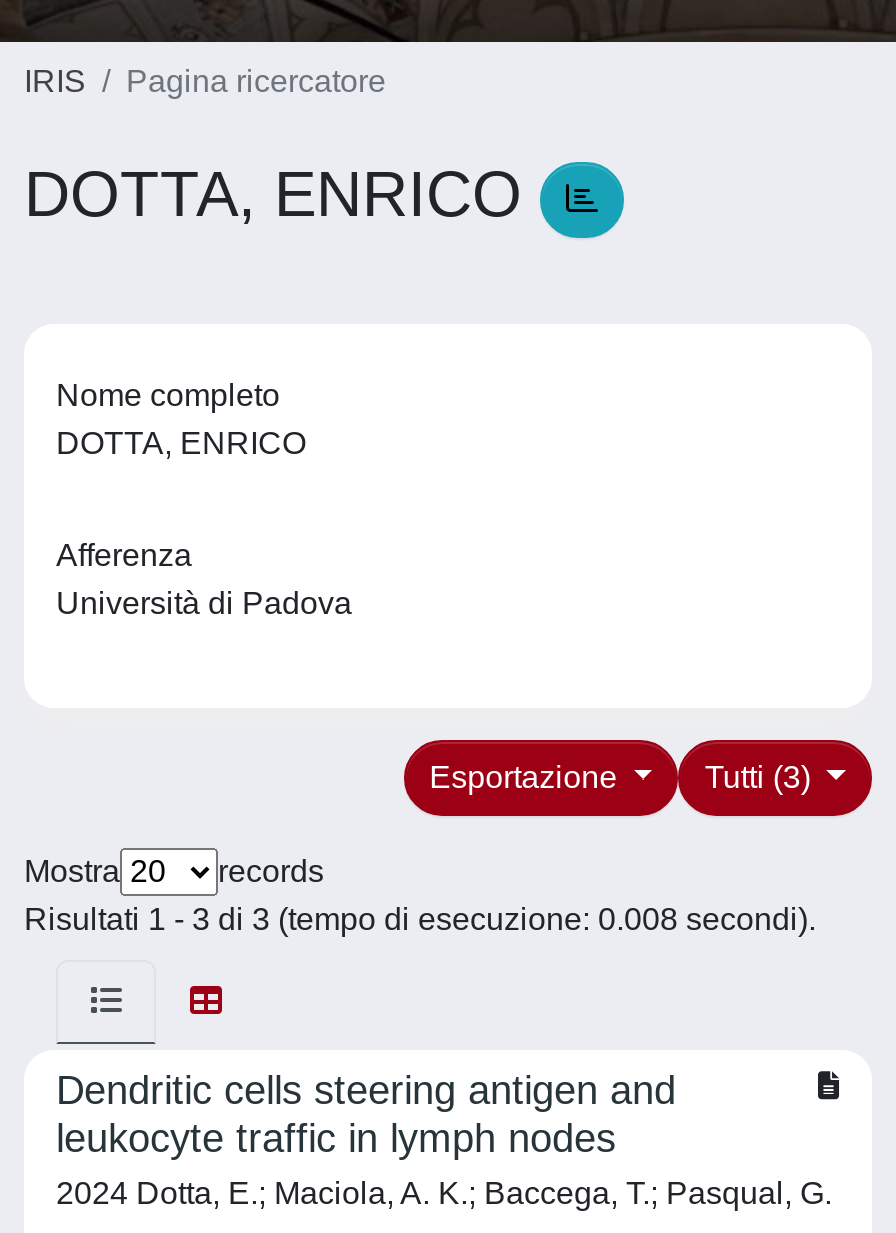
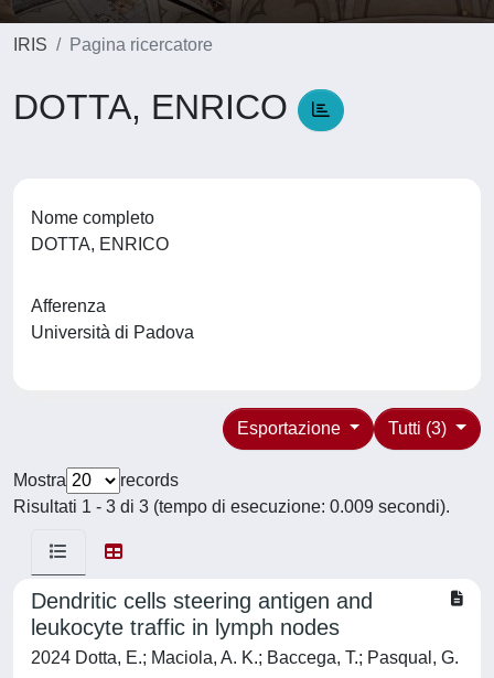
- Risultati 1 - 3 di 3 (tempo di esecuzione: 0.008 secondi).
+ Risultati 1 - 3 di 3 (tempo di esecuzione: 0.009 secondi).
